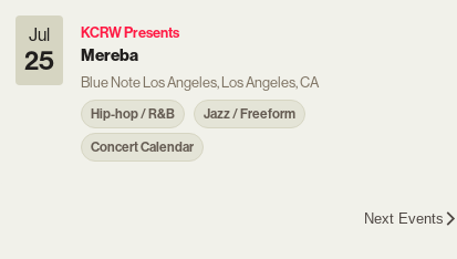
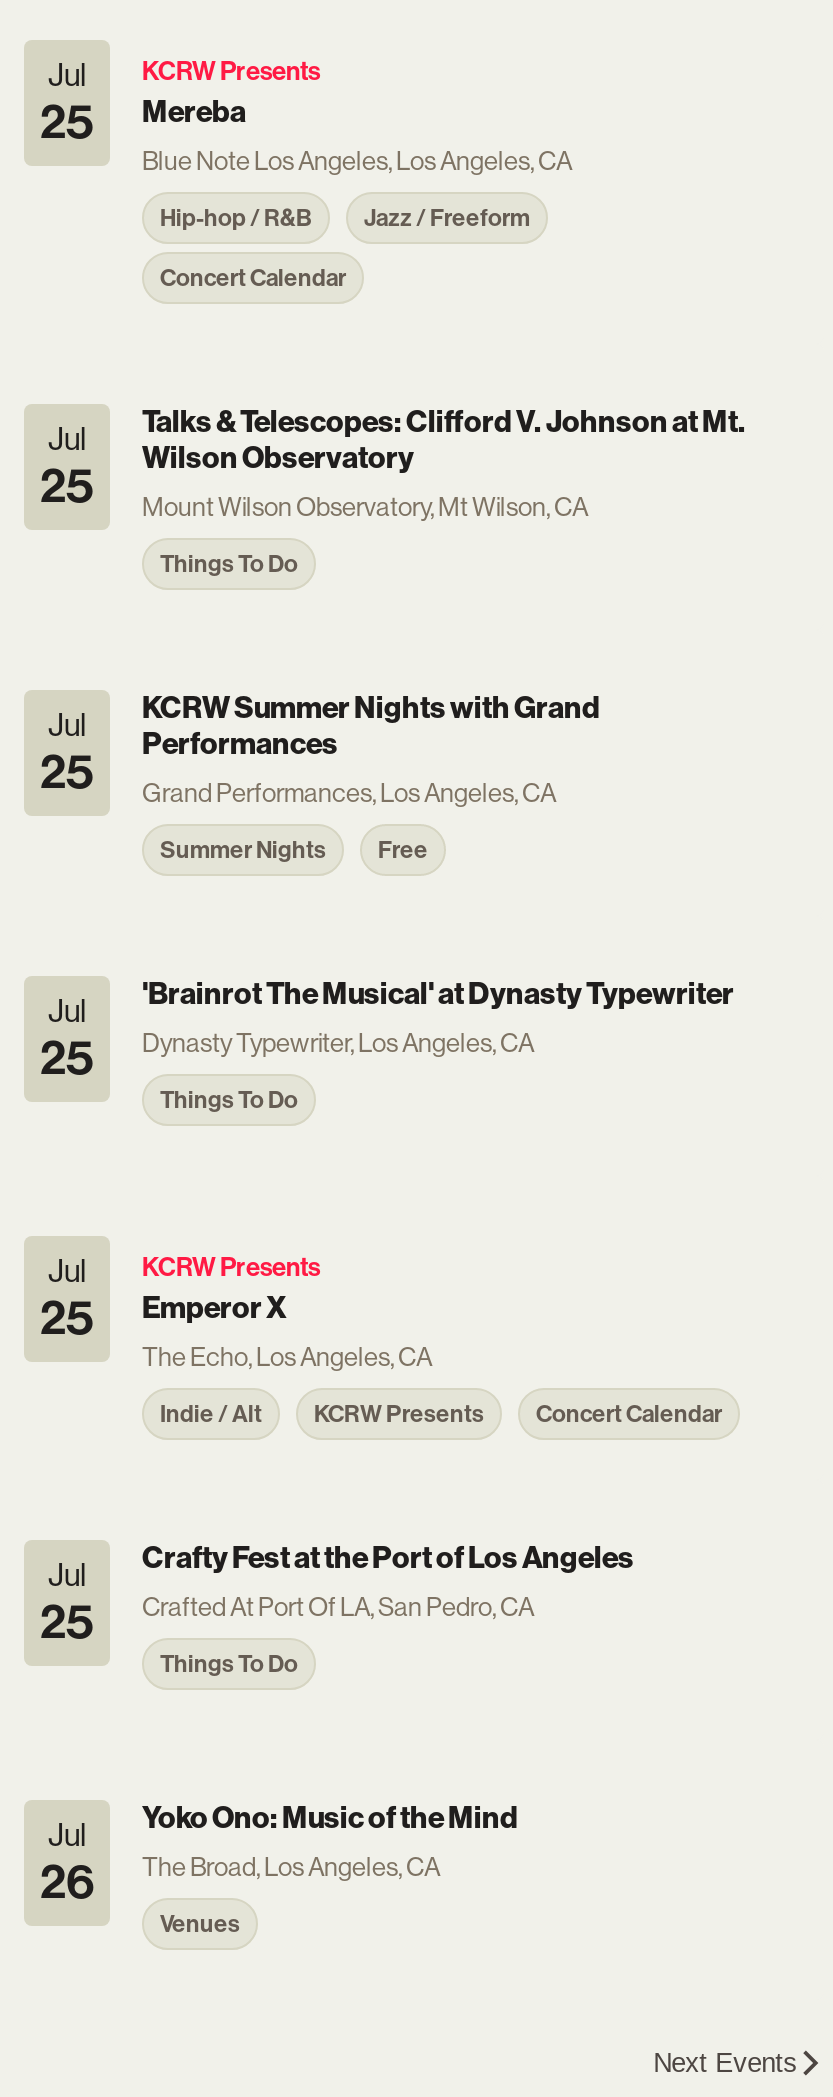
+ Jul
+ 25

+ Jul
+ 25

+ Jul
+ 25

+ Jul
+ 25

+ Jul
+ 25

+ Jul
+ 26

+ Talks & Telescopes: Clifford V. Johnson at Mt.
+ Wilson Observatory
+ Mount Wilson Observatory, Mt Wilson, CA
+ Things To Do

+ KCRW Summer Nights with Grand
+ Performances
+ Grand Performances, Los Angeles, CA
+ Summer Nights
+ Free

+ 'Brainrot The Musical' at Dynasty Typewriter
+ Dynasty Typewriter, Los Angeles, CA
+ Things To Do

+ KCRW Presents
+ Emperor X
+ The Echo, Los Angeles, CA
+ Indie / Alt
+ KCRW Presents
+ Concert Calendar

+ Crafty Fest at the Port of Los Angeles
+ Crafted At Port Of LA, San Pedro, CA
+ Things To Do

+ Yoko Ono: Music of the Mind
+ The Broad, Los Angeles, CA
+ Venues
